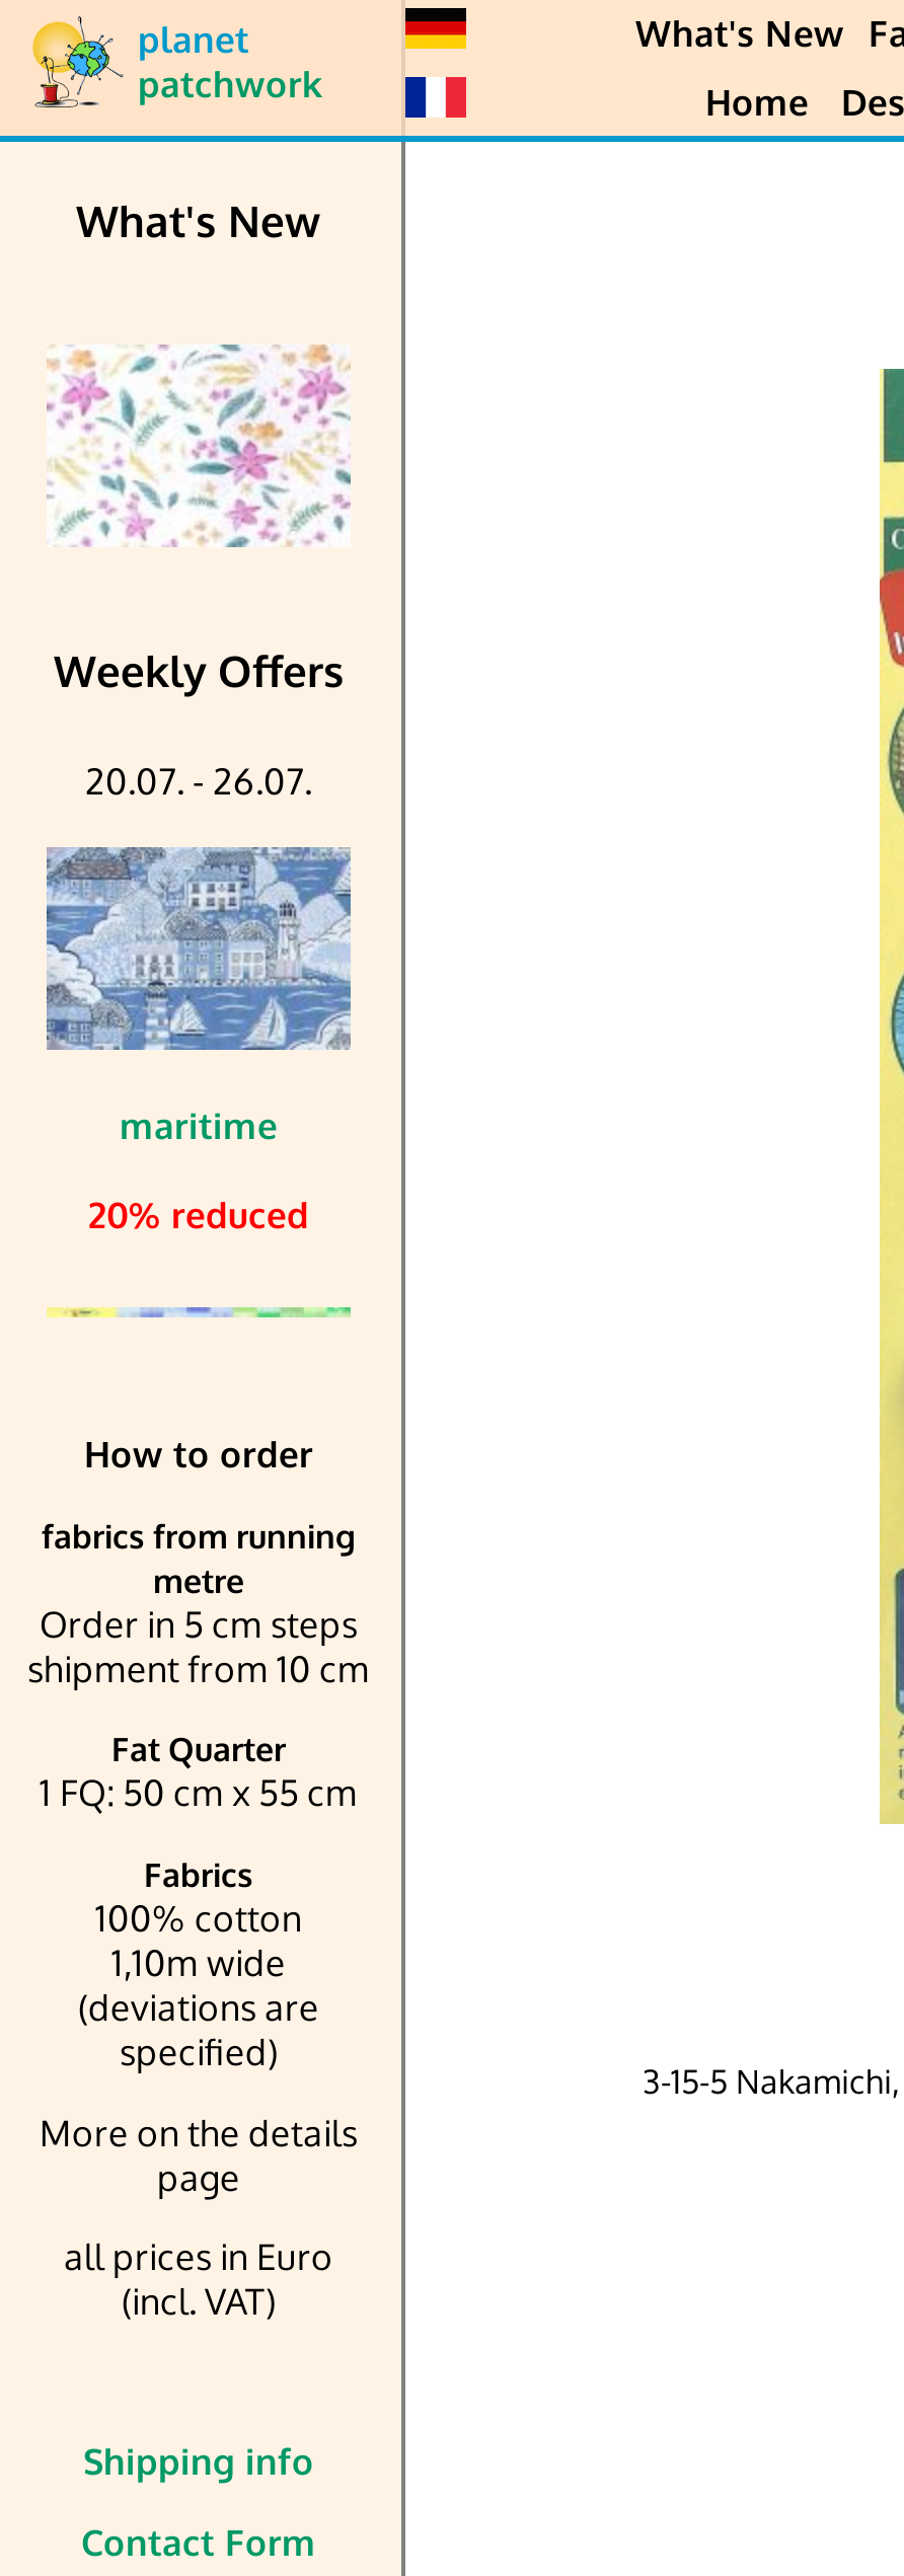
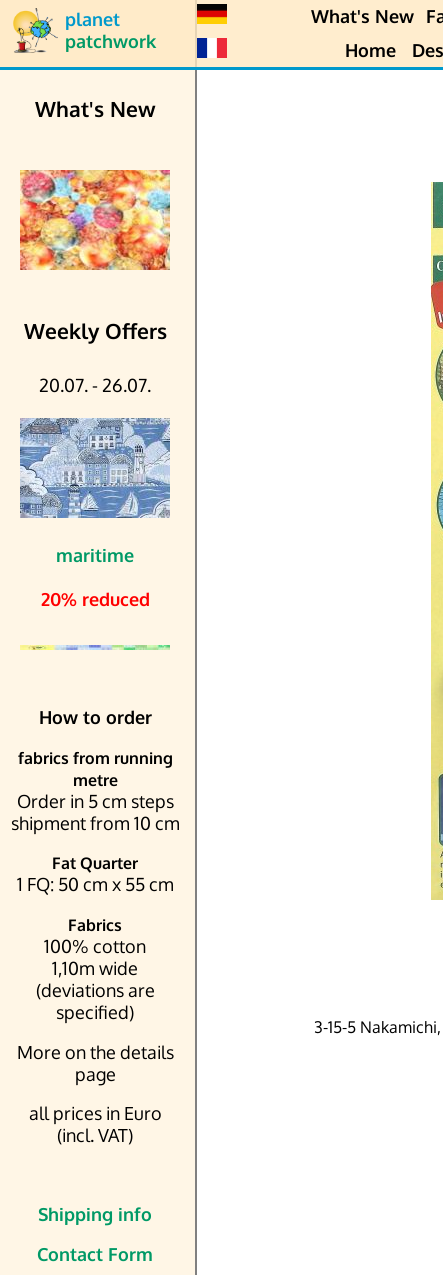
- [image]
+ [image]
